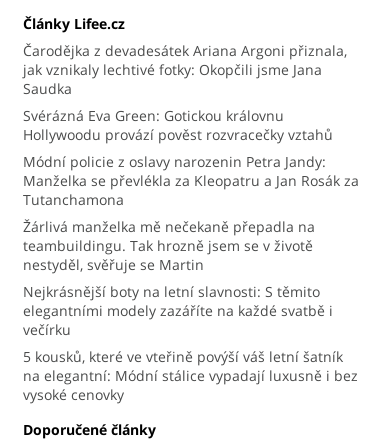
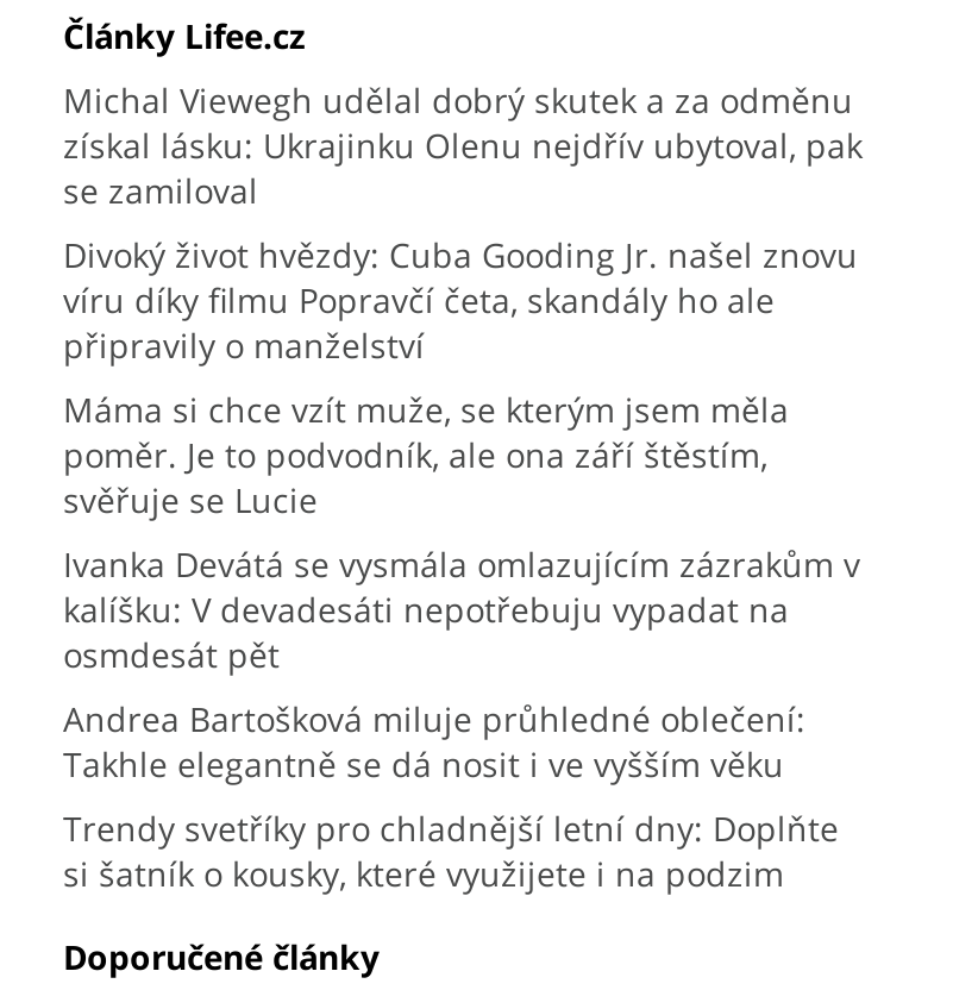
- Čarodějka z devadesátek Ariana Argoni přiznala,
- jak vznikaly lechtivé fotky: Okopčili jsme Jana
- Saudka
- Svérázná Eva Green: Gotickou královnu
- Hollywoodu provází pověst rozvracečky vztahů
- Módní policie z oslavy narozenin Petra Jandy:
- Manželka se převlékla za Kleopatru a Jan Rosák za
- Tutanchamona
- Žárlivá manželka mě nečekaně přepadla na
- teambuildingu. Tak hrozně jsem se v životě
- nestyděl, svěřuje se Martin
- Nejkrásnější boty na letní slavnosti: S těmito
- elegantními modely zazáříte na každé svatbě i
- večírku
- 5 kousků, které ve vteřině povýší váš letní šatník
- na elegantní: Módní stálice vypadají luxusně i bez
- vysoké cenovky
+ Michal Viewegh udělal dobrý skutek a za odměnu
+ získal lásku: Ukrajinku Olenu nejdřív ubytoval, pak
+ se zamiloval
+ Divoký život hvězdy: Cuba Gooding Jr. našel znovu
+ víru díky filmu Popravčí četa, skandály ho ale
+ připravily o manželství
+ Máma si chce vzít muže, se kterým jsem měla
+ poměr. Je to podvodník, ale ona září štěstím,
+ svěřuje se Lucie
+ Ivanka Devátá se vysmála omlazujícím zázrakům v
+ kalíšku: V devadesáti nepotřebuju vypadat na
+ osmdesát pět
+ Andrea Bartošková miluje průhledné oblečení:
+ Takhle elegantně se dá nosit i ve vyšším věku
+ Trendy svetříky pro chladnější letní dny: Doplňte
+ si šatník o kousky, které využijete i na podzim
